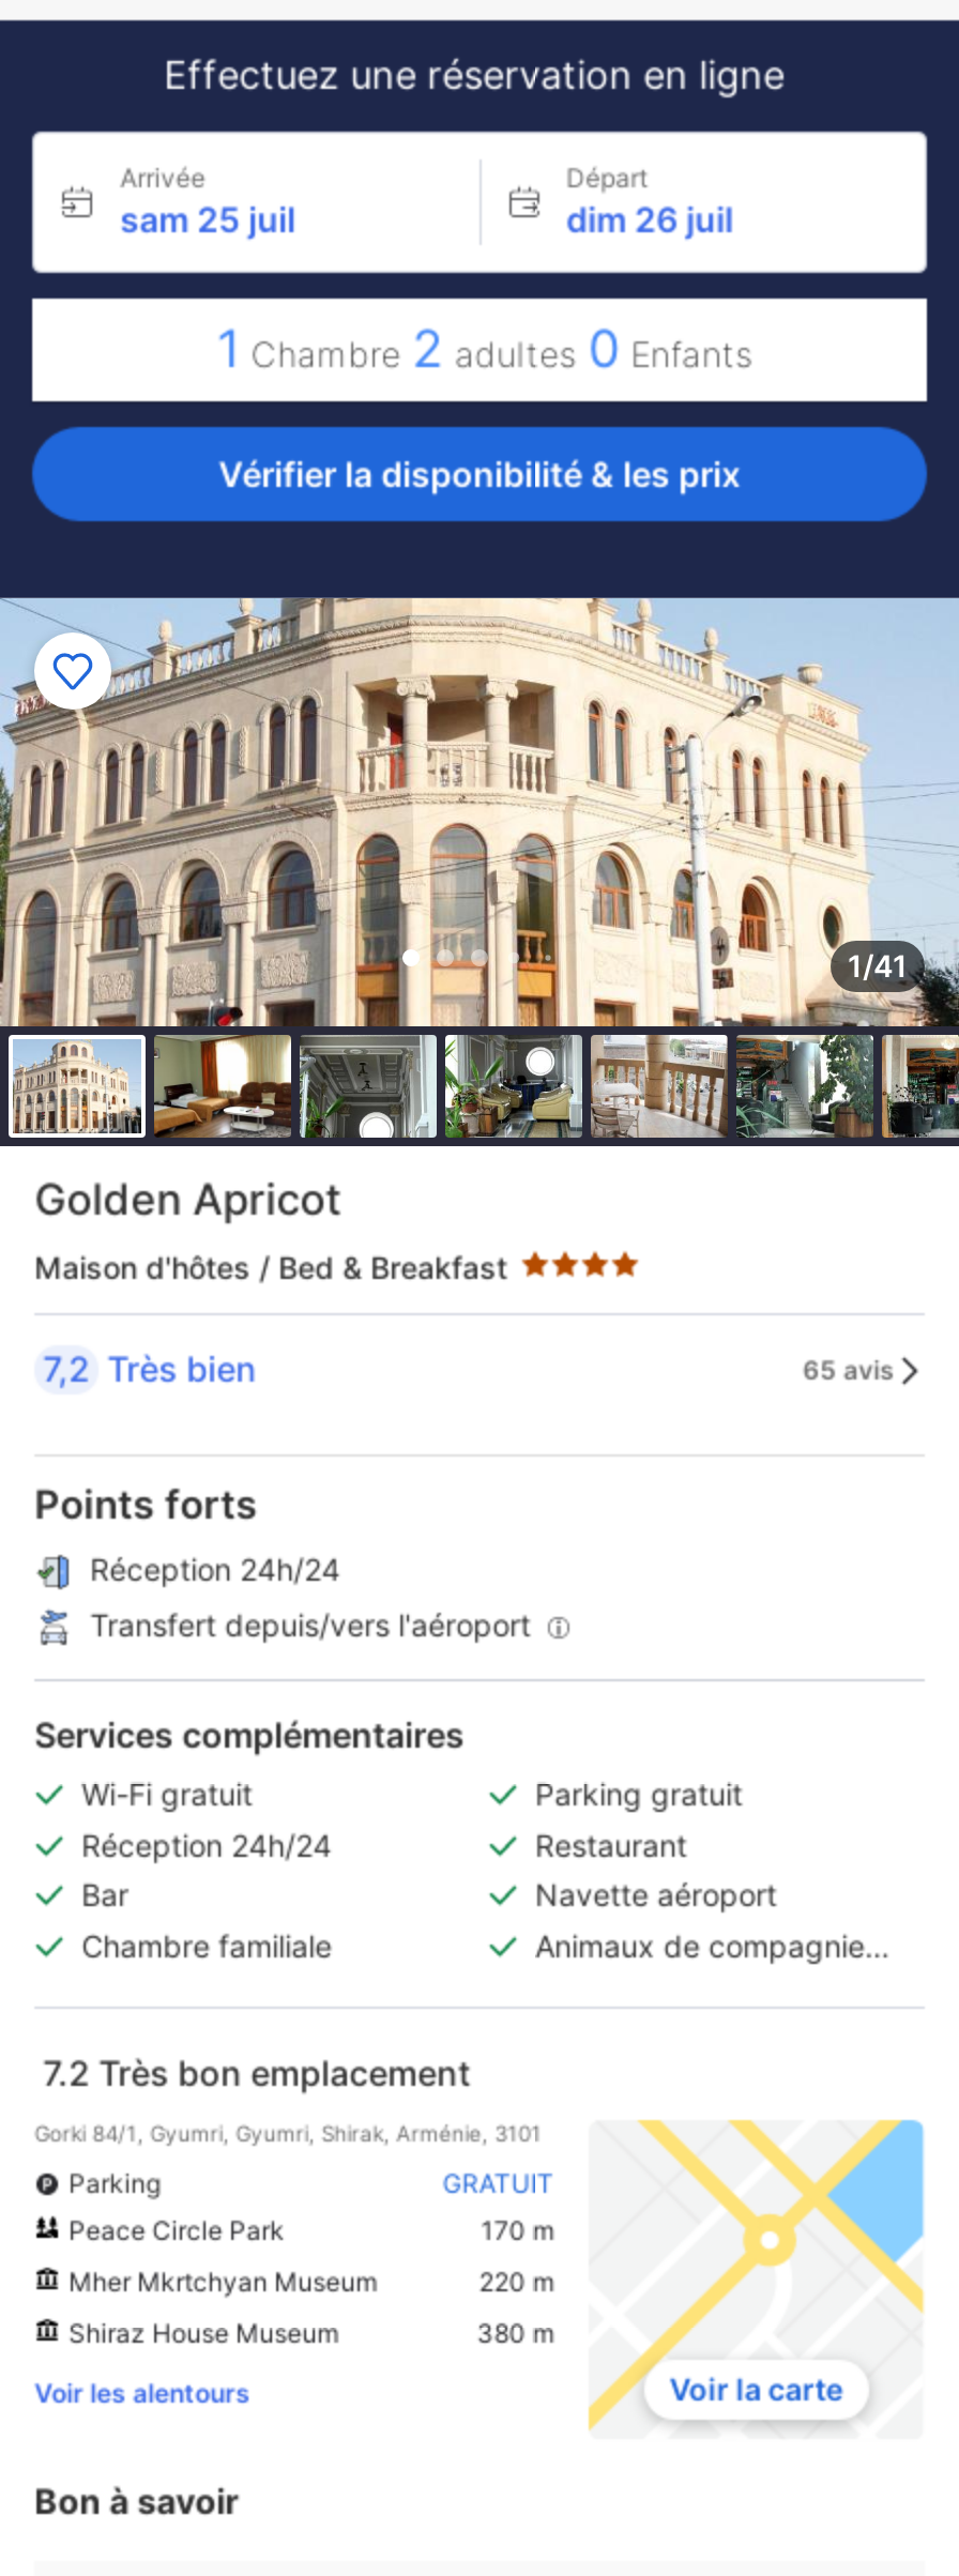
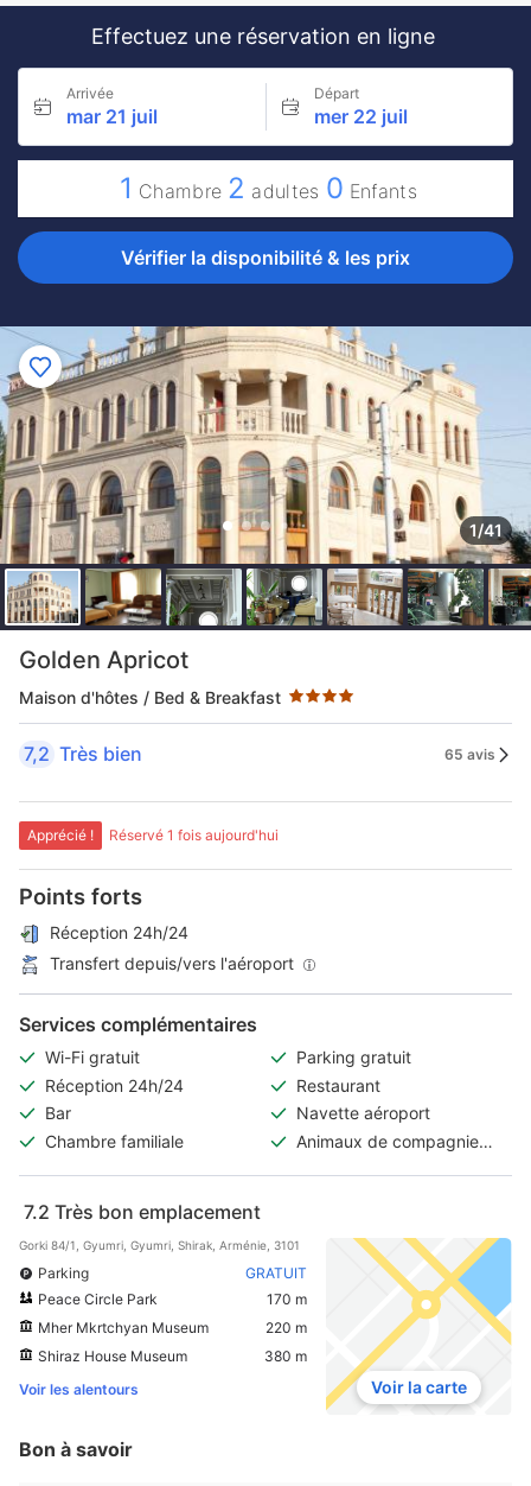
- sam 25 juil
+ mar 21 juil

- dim 26 juil
+ mer 22 juil

+ Apprécié !
+ Réservé 1 fois aujourd'hui
